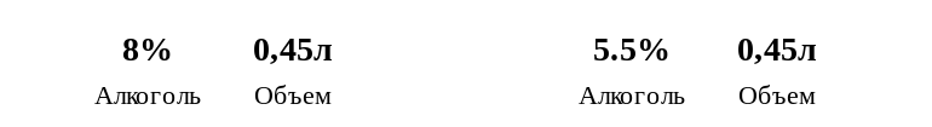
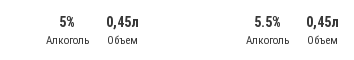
- 8%
+ 5%
